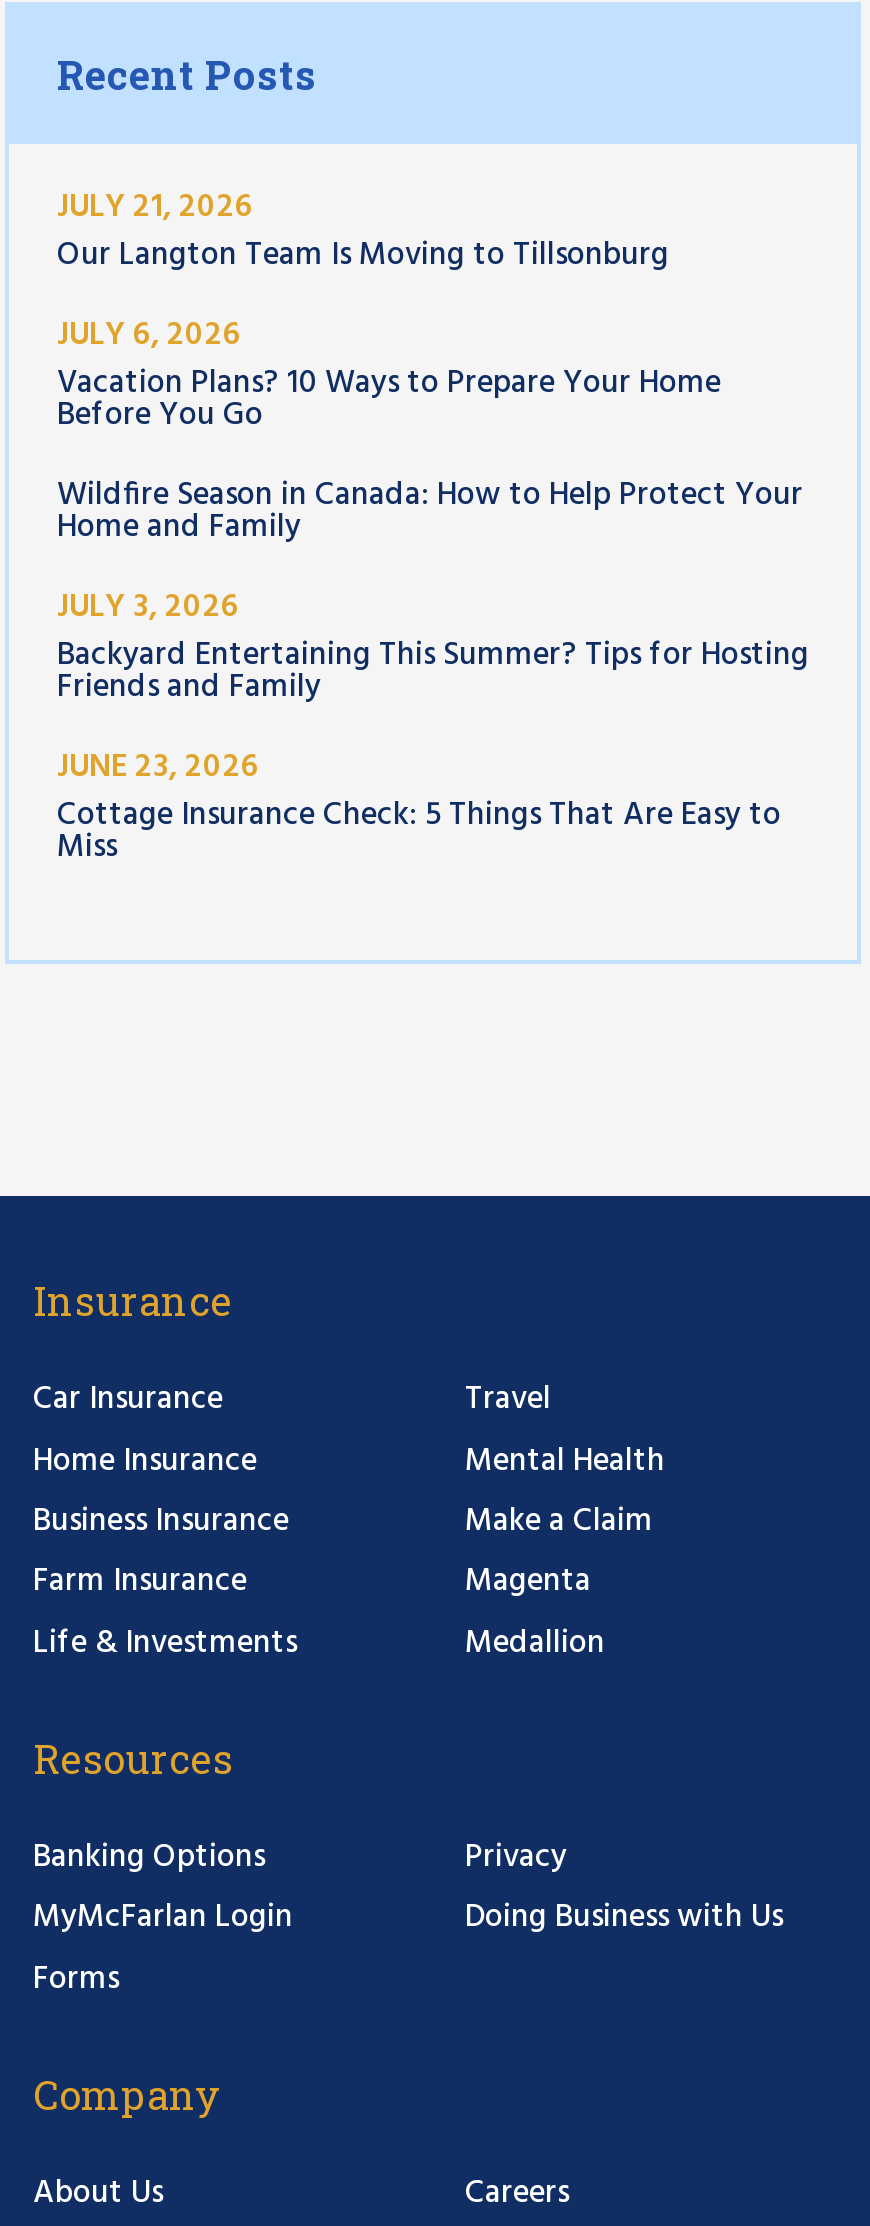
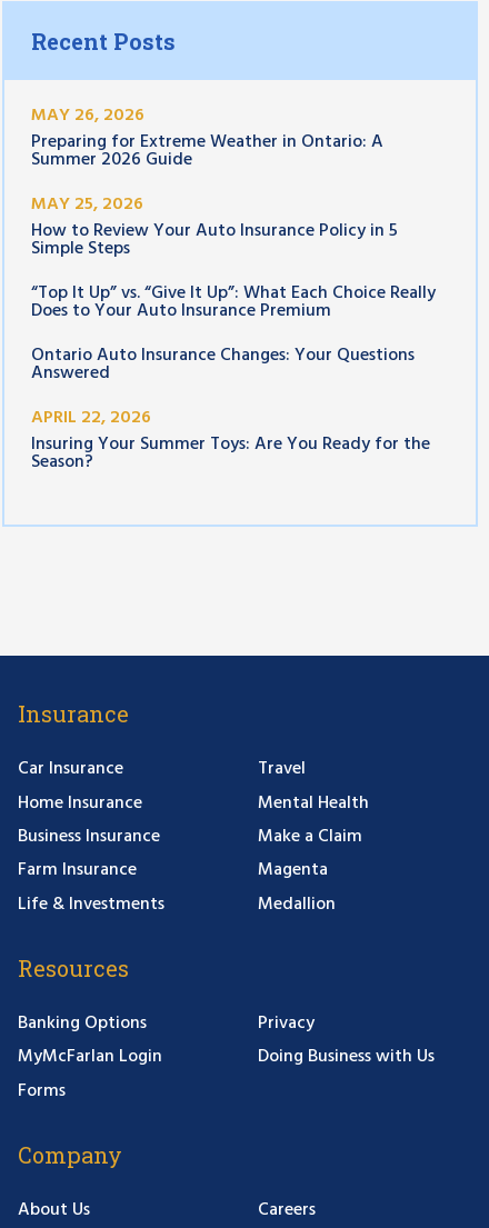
- JULY 21, 2026
- Our Langton Team Is Moving to Tillsonburg
+ MAY 26, 2026
+ Preparing for Extreme Weather in Ontario: A
+ Summer 2026 Guide

- JULY 6, 2026
- Vacation Plans? 10 Ways to Prepare Your Home
- Before You Go
+ MAY 25, 2026
+ How to Review Your Auto Insurance Policy in 5
+ Simple Steps

- Wildfire Season in Canada: How to Help Protect Your
- Home and Family
+ “Top It Up” vs. “Give It Up”: What Each Choice Really
+ Does to Your Auto Insurance Premium

- JULY 3, 2026
- Backyard Entertaining This Summer? Tips for Hosting
- Friends and Family
+ Ontario Auto Insurance Changes: Your Questions
+ Answered

- JUNE 23, 2026
- Cottage Insurance Check: 5 Things That Are Easy to
- Miss
+ APRIL 22, 2026
+ Insuring Your Summer Toys: Are You Ready for the
+ Season?
